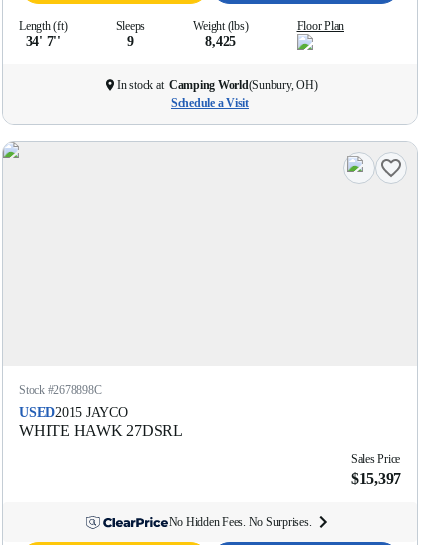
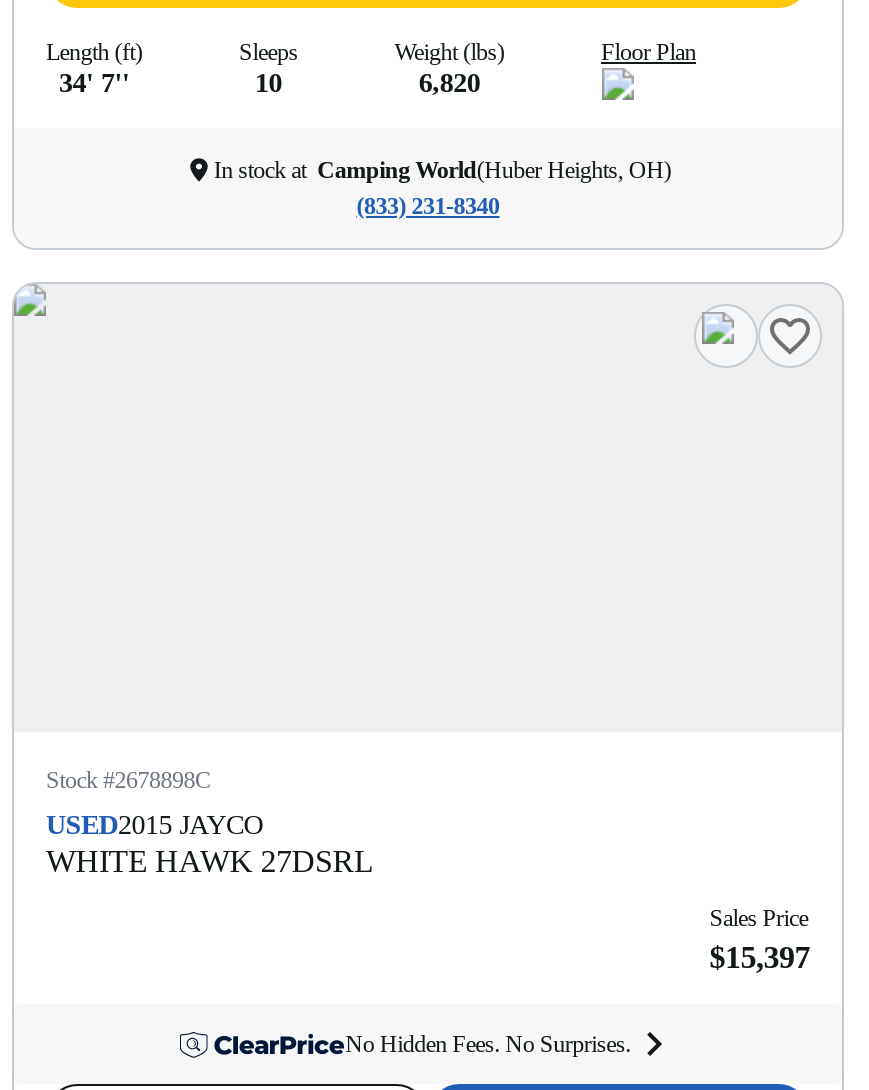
- 9
+ 10

- 8,425
+ 6,820

- In stock at Camping World(Sunbury, OH)
- Schedule a Visit
+ In stock at Camping World(Huber Heights, OH)
+ (833) 231-8340
